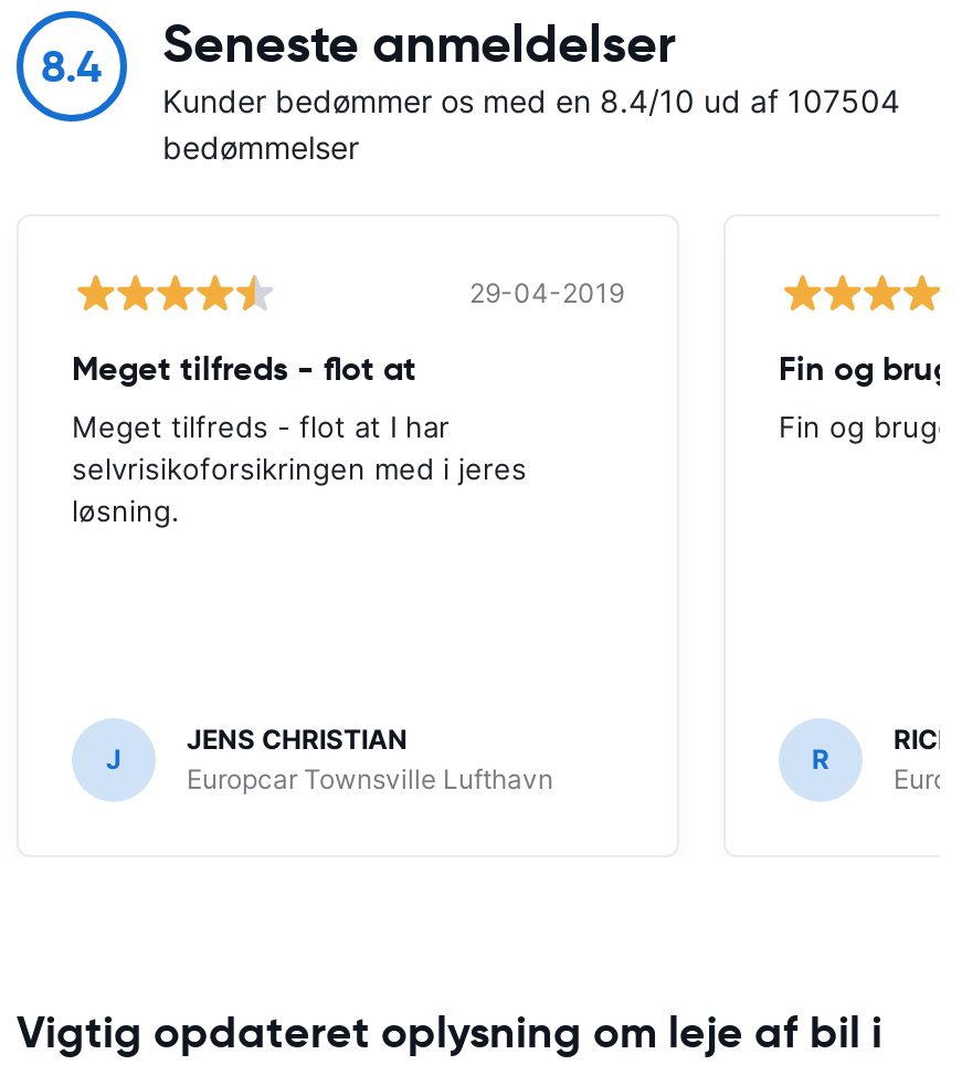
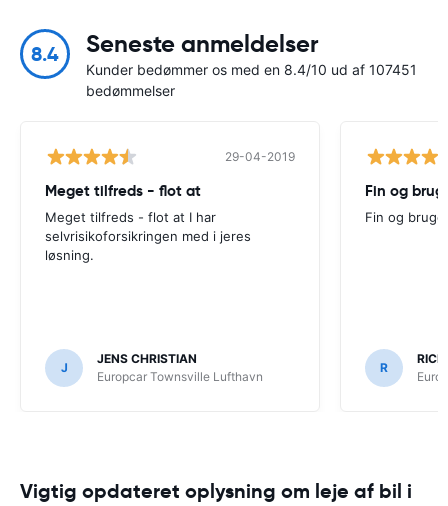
- Kunder bedømmer os med en 8.4/10 ud af 107504
+ Kunder bedømmer os med en 8.4/10 ud af 107451
